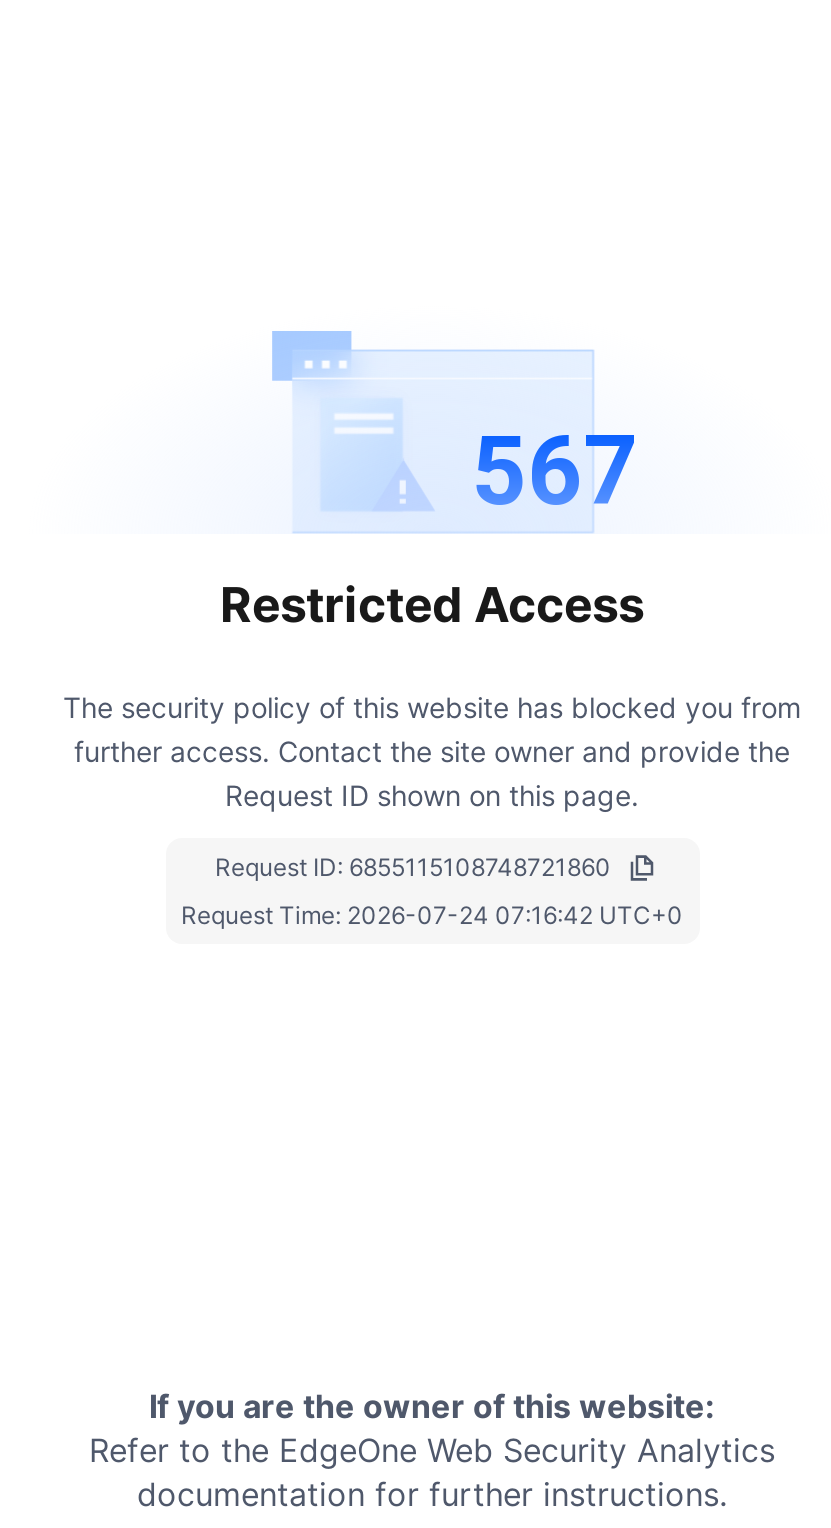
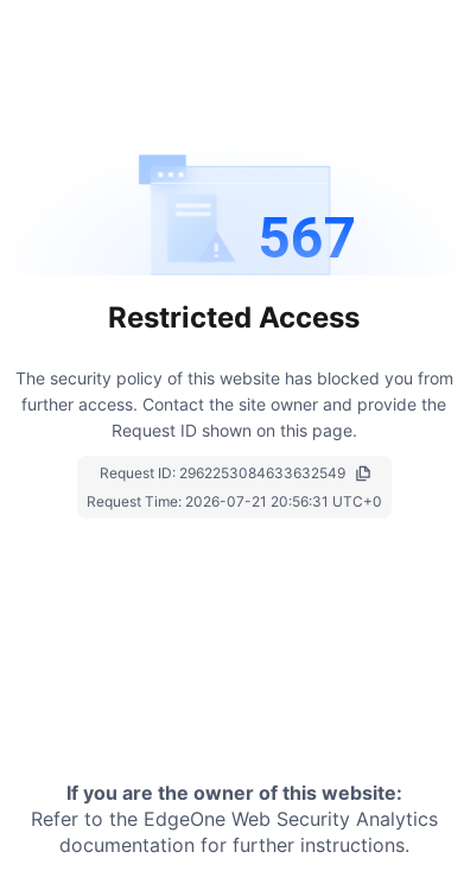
- Request ID: 6855115108748721860
+ Request ID: 2962253084633632549

- Request Time: 2026-07-24 07:16:42 UTC+0
+ Request Time: 2026-07-21 20:56:31 UTC+0
